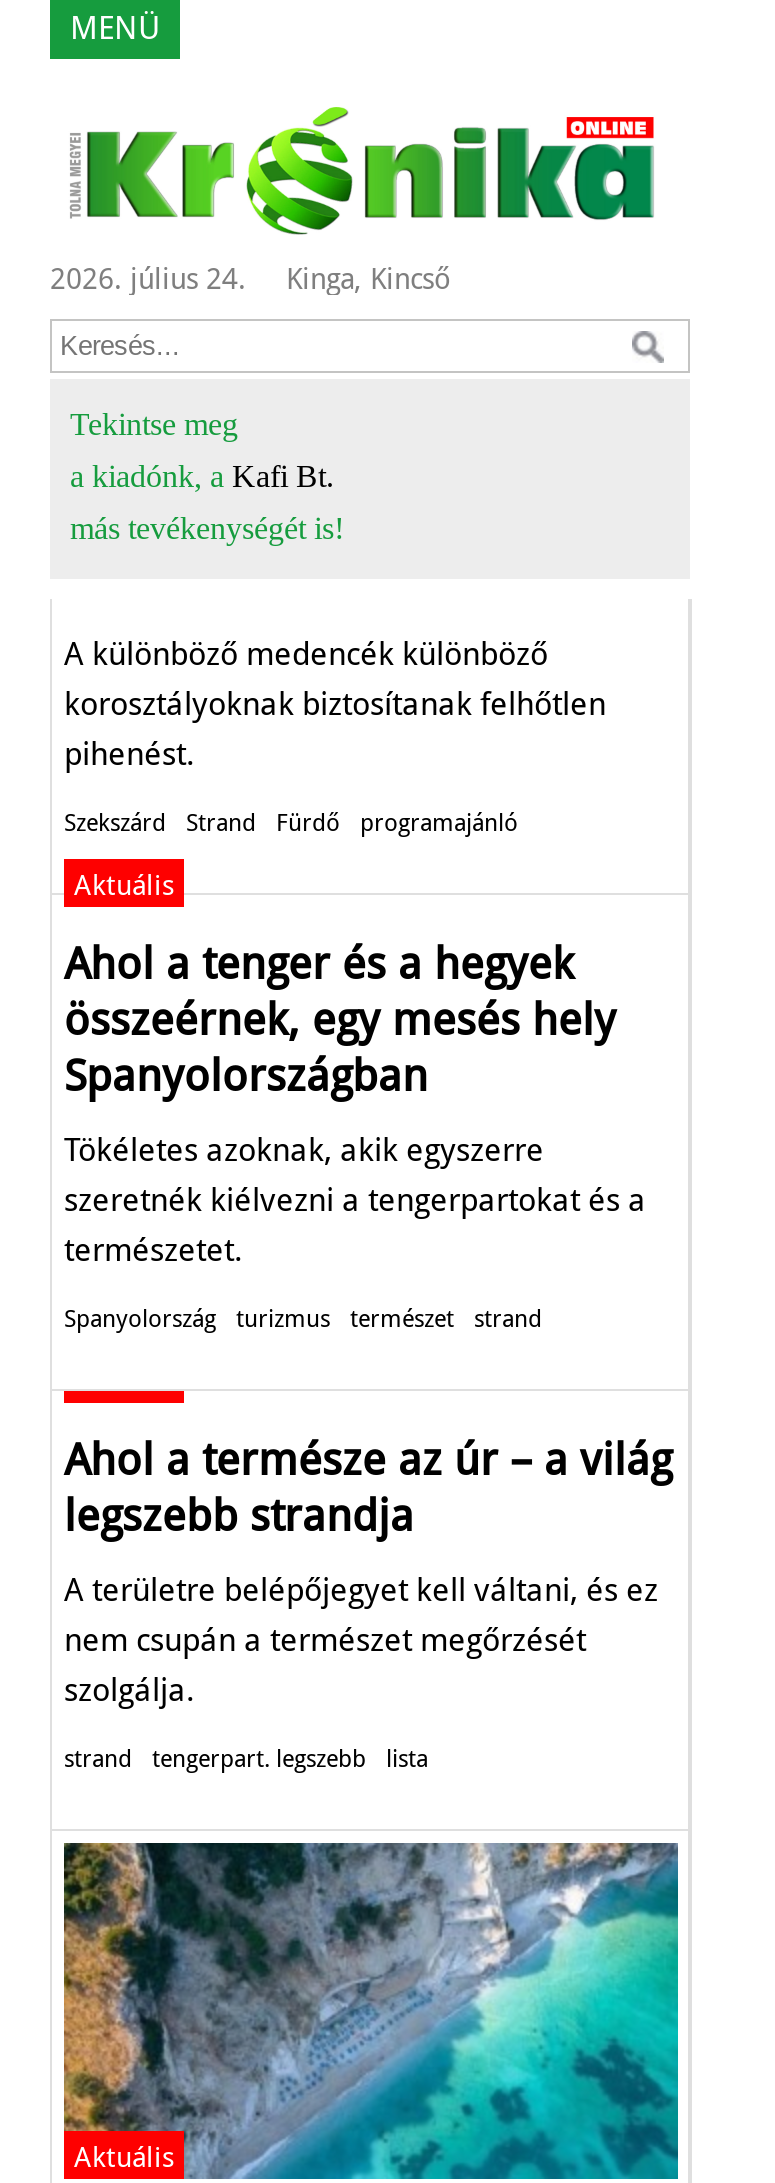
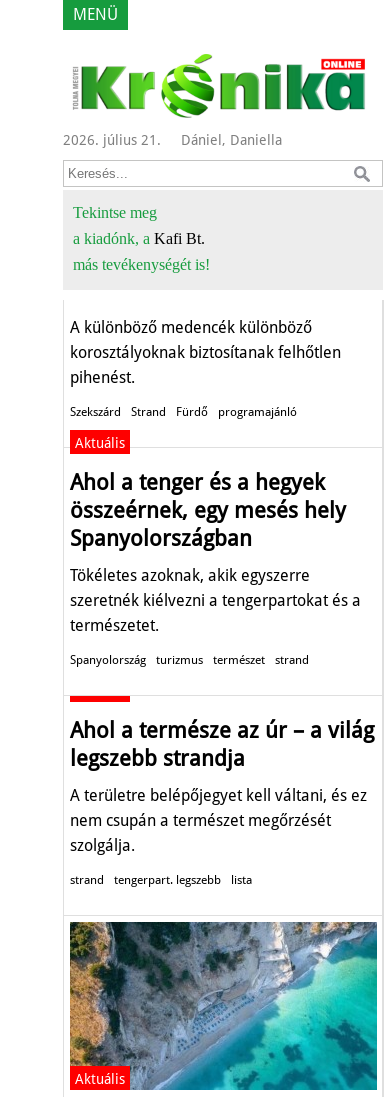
- 2026. július 24.
- Kinga, Kincső
+ 2026. július 21.
+ Dániel, Daniella
